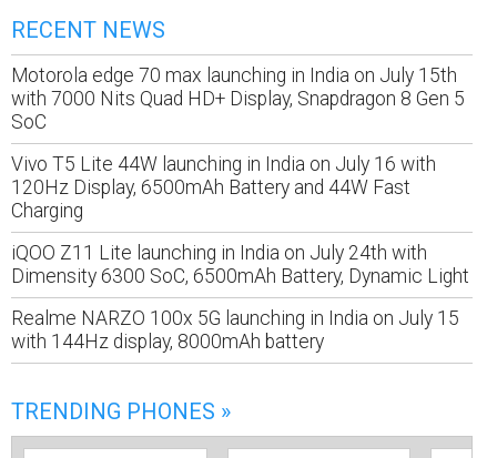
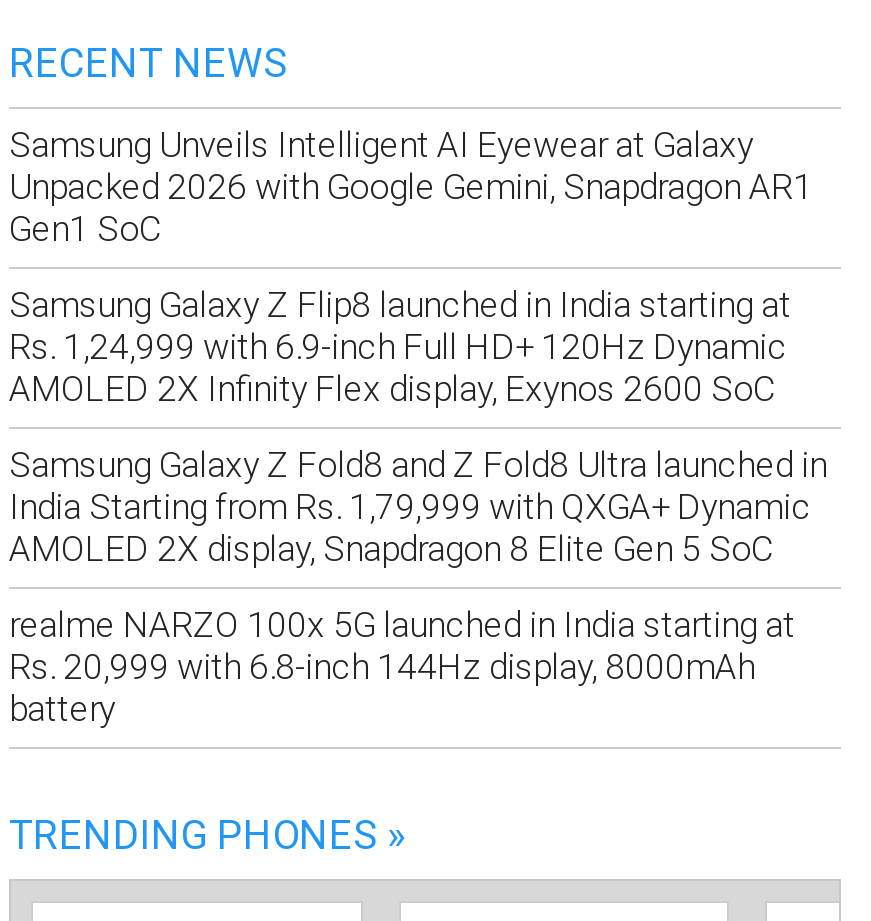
- Motorola edge 70 max launching in India on July 15th
- with 7000 Nits Quad HD+ Display, Snapdragon 8 Gen 5
- SoC
+ Samsung Unveils Intelligent AI Eyewear at Galaxy
+ Unpacked 2026 with Google Gemini, Snapdragon AR1
+ Gen1 SoC

- Vivo T5 Lite 44W launching in India on July 16 with
- 120Hz Display, 6500mAh Battery and 44W Fast
- Charging
+ Samsung Galaxy Z Flip8 launched in India starting at
+ Rs. 1,24,999 with 6.9-inch Full HD+ 120Hz Dynamic
+ AMOLED 2X Infinity Flex display, Exynos 2600 SoC

- iQOO Z11 Lite launching in India on July 24th with
- Dimensity 6300 SoC, 6500mAh Battery, Dynamic Light
+ Samsung Galaxy Z Fold8 and Z Fold8 Ultra launched in
+ India Starting from Rs. 1,79,999 with QXGA+ Dynamic
+ AMOLED 2X display, Snapdragon 8 Elite Gen 5 SoC

- Realme NARZO 100x 5G launching in India on July 15
- with 144Hz display, 8000mAh battery
+ realme NARZO 100x 5G launched in India starting at
+ Rs. 20,999 with 6.8-inch 144Hz display, 8000mAh
+ battery
